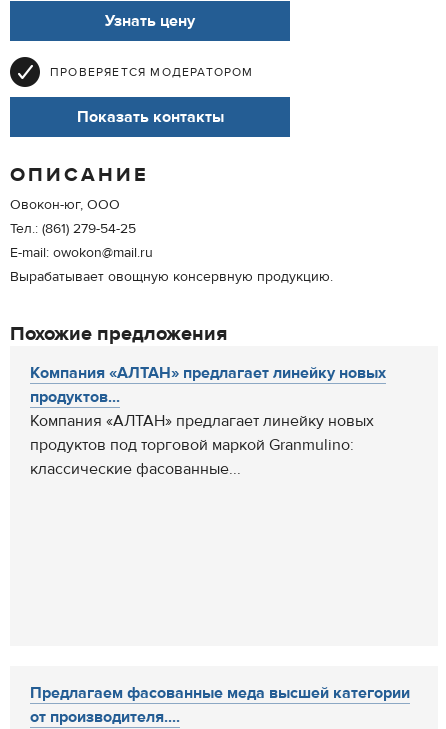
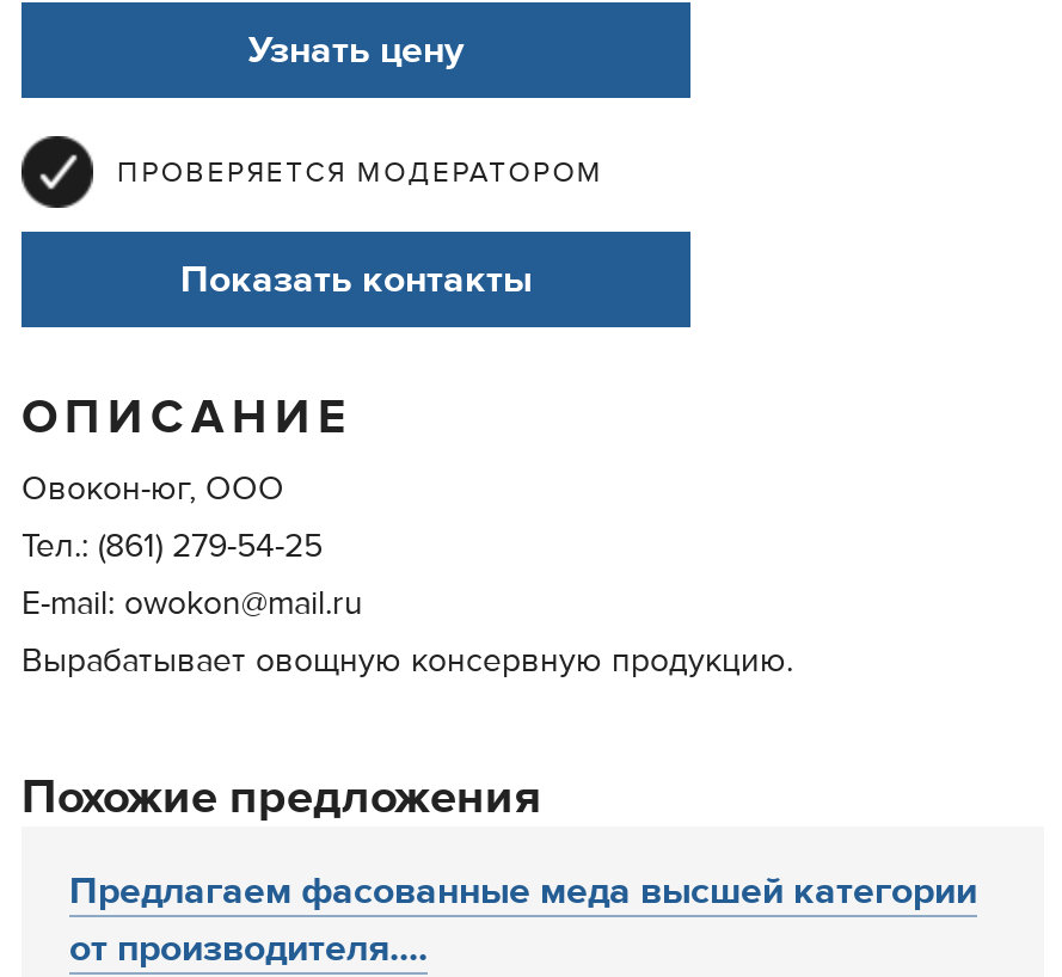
- Компания «АЛТАН» предлагает линейку новых
- продуктов...
- Компания «АЛТАН» предлагает линейку новых
- продуктов под торговой маркой Granmulino:
- классические фасованные...
